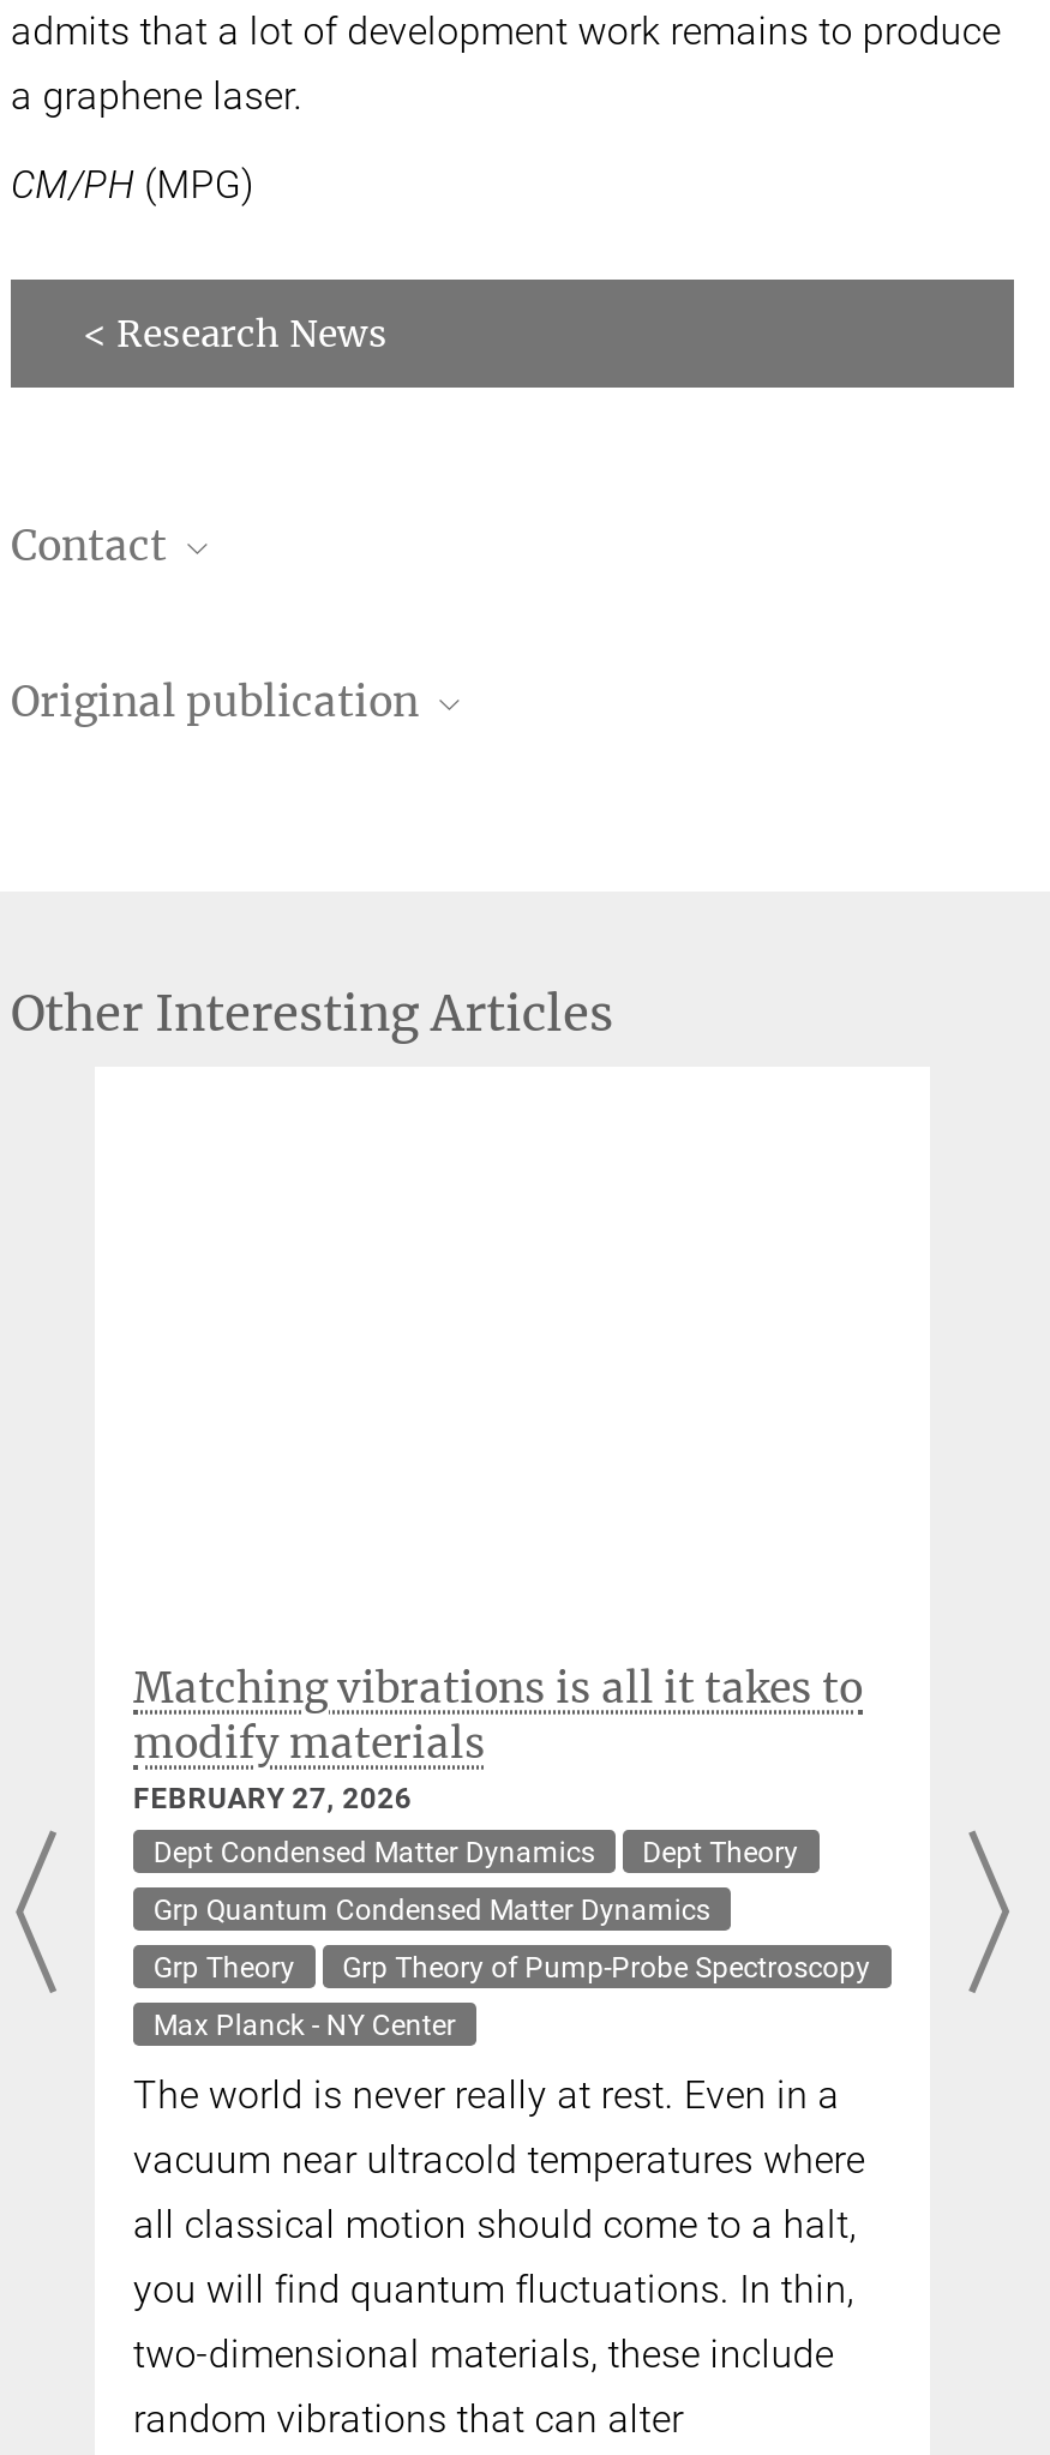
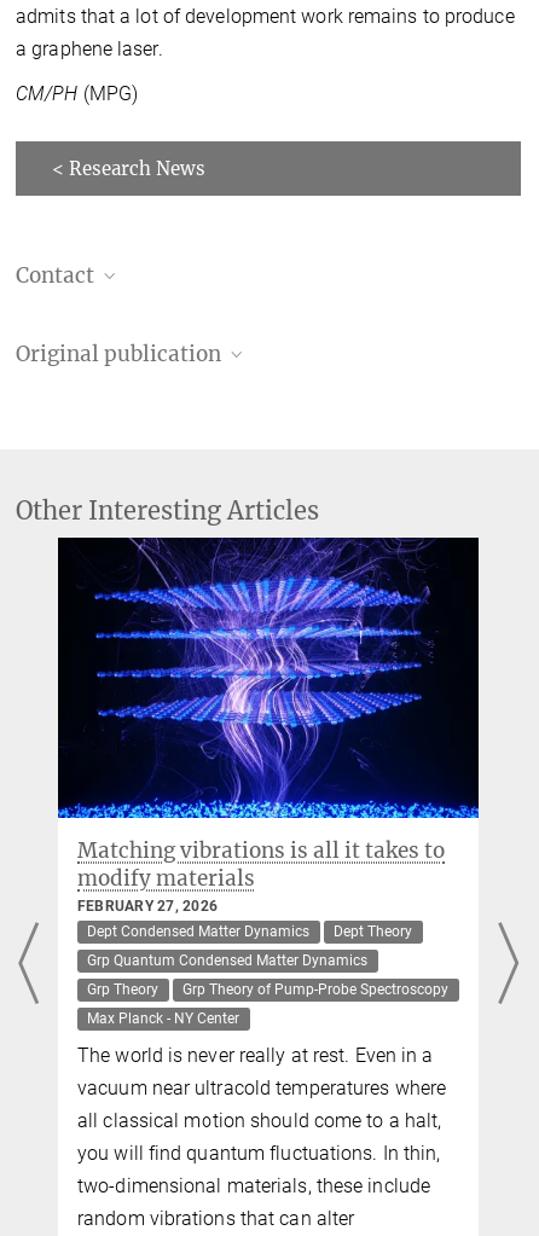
+ [image]
